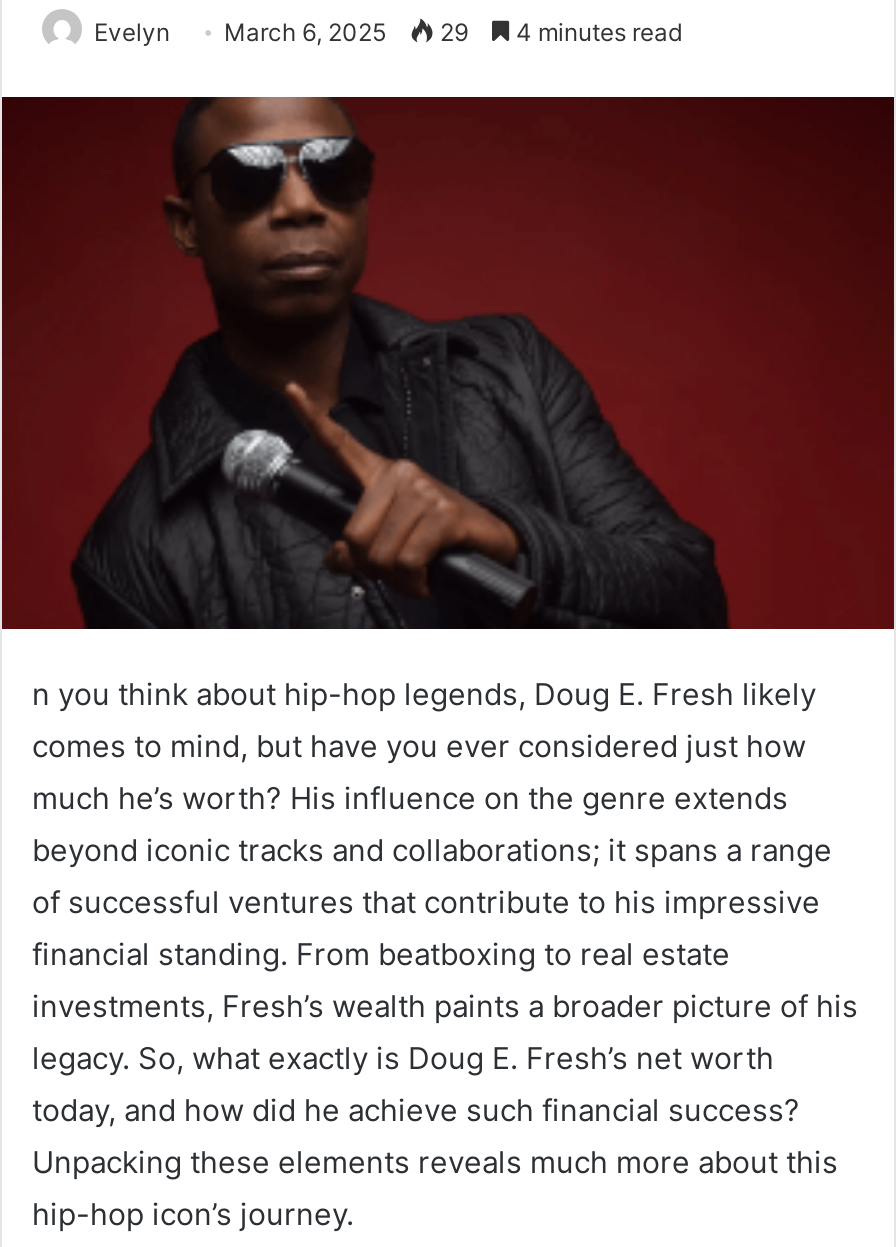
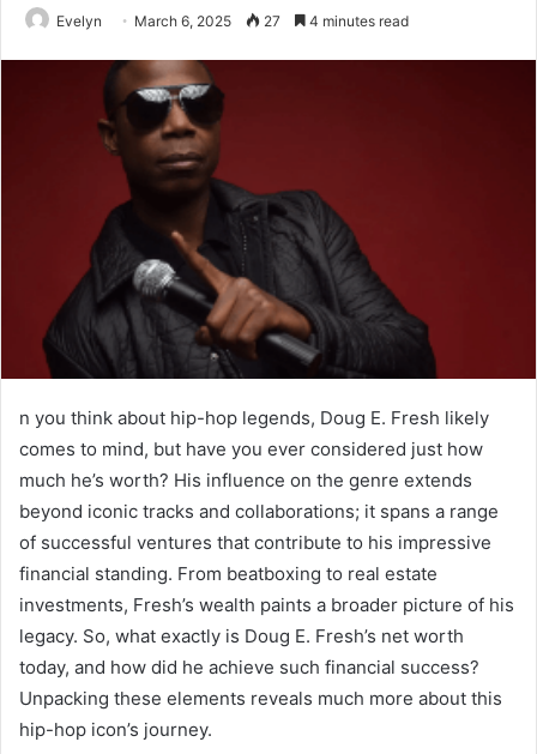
- Evelyn March 6, 2025 29 4 minutes read
+ Evelyn March 6, 2025 27 4 minutes read
